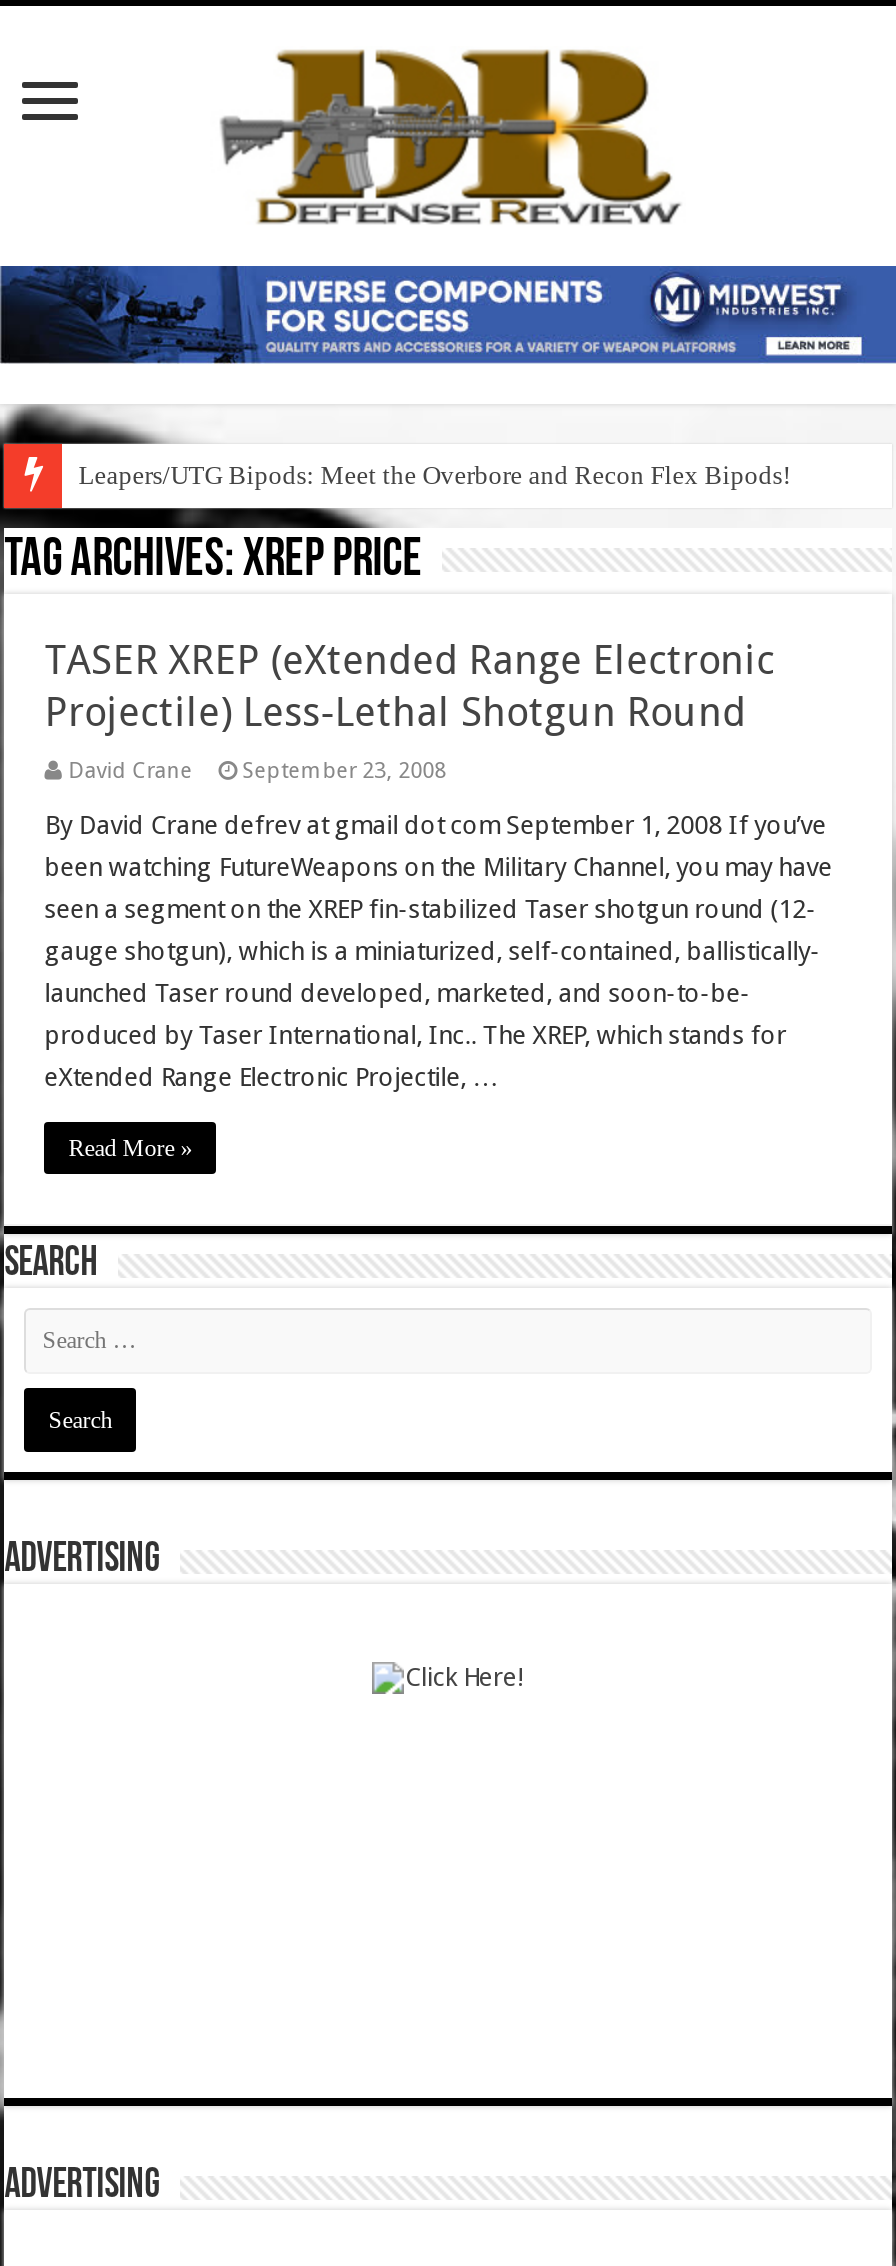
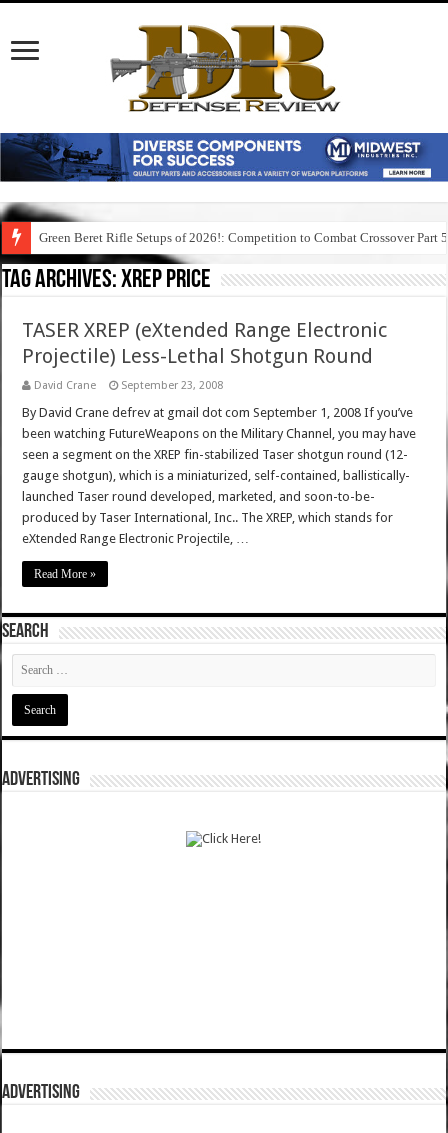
- Leapers/UTG Bipods: Meet the Overbore and Recon Flex Bipods!
+ Green Beret Rifle Setups of 2026!: Competition to Combat Crossover Part 5
